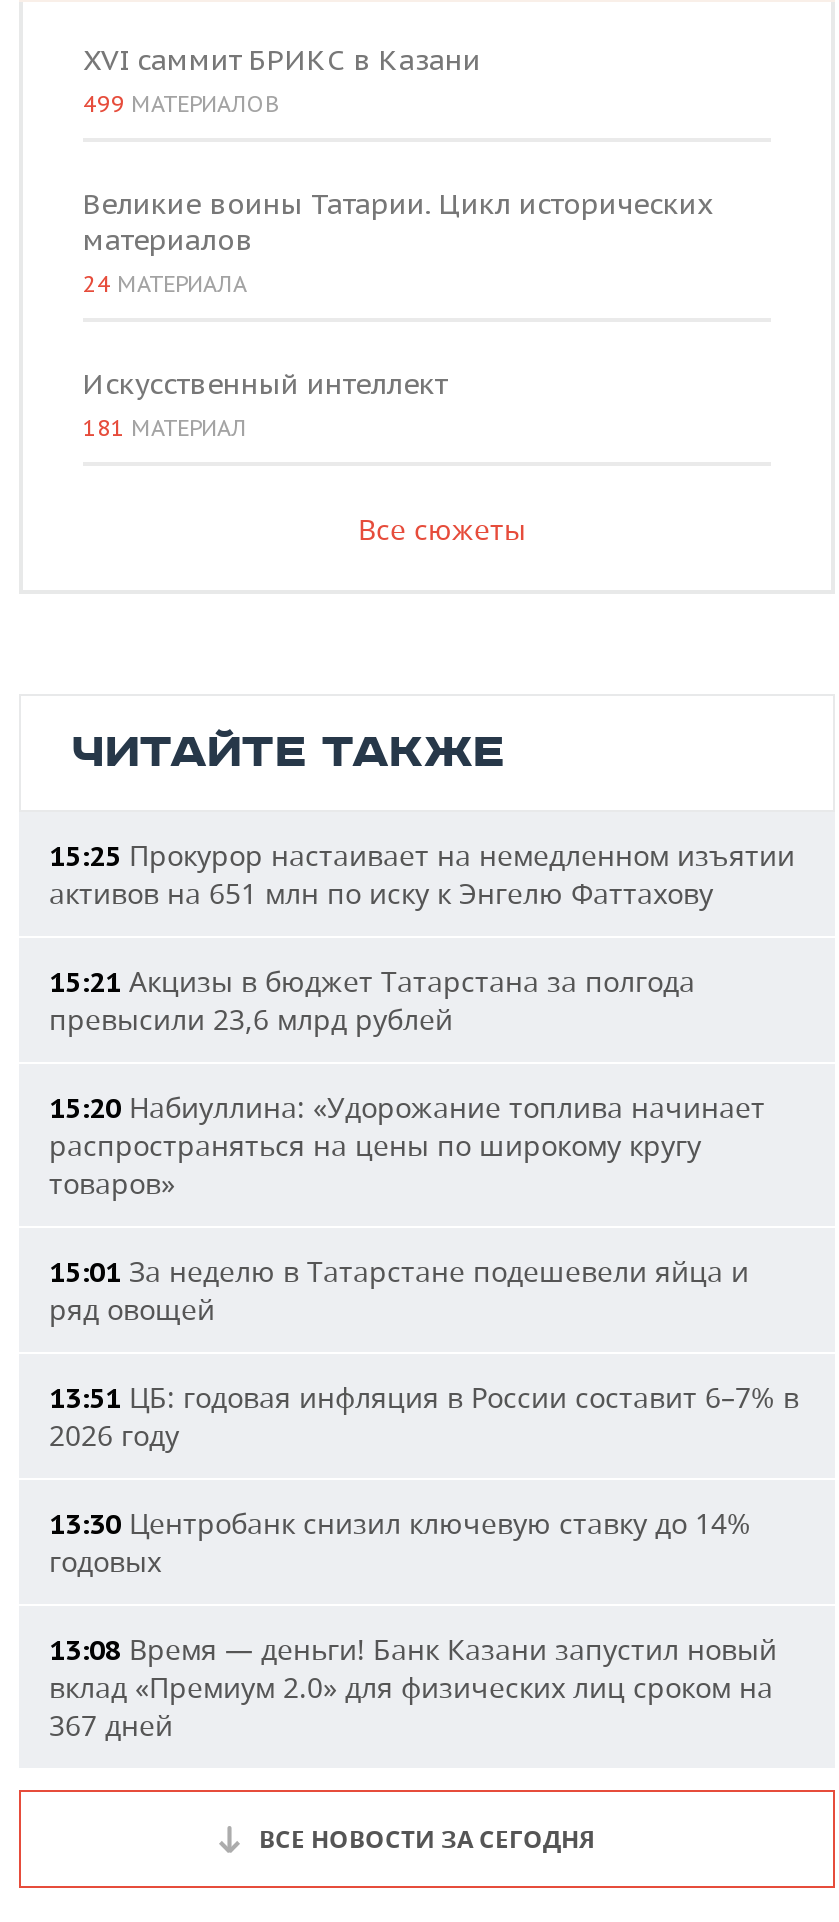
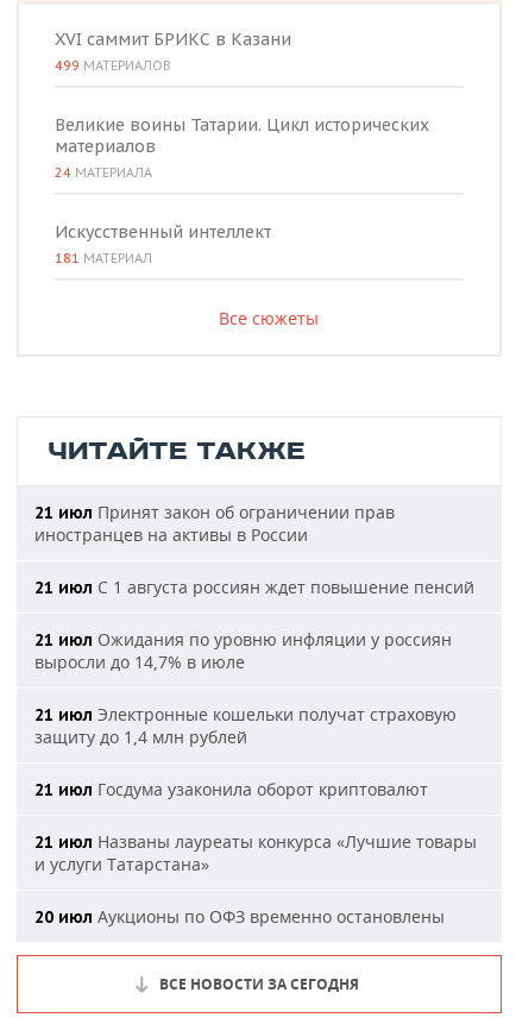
- 15:25 Прокурор настаивает на немедленном изъятии
- активов на 651 млн по иску к Энгелю Фаттахову
+ 21 июл Принят закон об ограничении прав
+ иностранцев на активы в России

- 15:21 Акцизы в бюджет Татарстана за полгода
- превысили 23,6 млрд рублей
+ 21 июл С 1 августа россиян ждет повышение пенсий

- 15:20 Набиуллина: «Удорожание топлива начинает
- распространяться на цены по широкому кругу
- товаров»
+ 21 июл Ожидания по уровню инфляции у россиян
+ выросли до 14,7% в июле

- 15:01 За неделю в Татарстане подешевели яйца и
- ряд овощей
+ 21 июл Электронные кошельки получат страховую
+ защиту до 1,4 млн рублей

- 13:51 ЦБ: годовая инфляция в России составит 6–7% в
- 2026 году
+ 21 июл Госдума узаконила оборот криптовалют

- 13:30 Центробанк снизил ключевую ставку до 14%
- годовых
+ 21 июл Названы лауреаты конкурса «Лучшие товары
+ и услуги Татарстана»

- 13:08 Время — деньги! Банк Казани запустил новый
- вклад «Премиум 2.0» для физических лиц сроком на
- 367 дней
+ 20 июл Аукционы по ОФЗ временно остановлены
